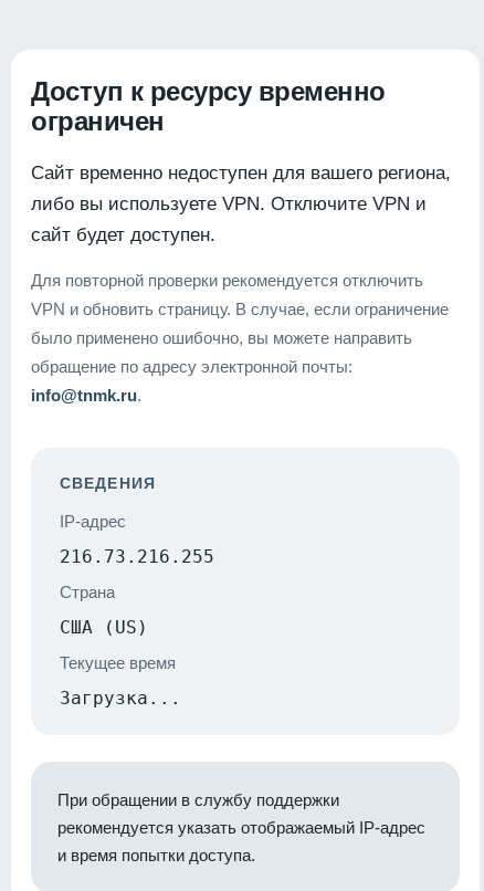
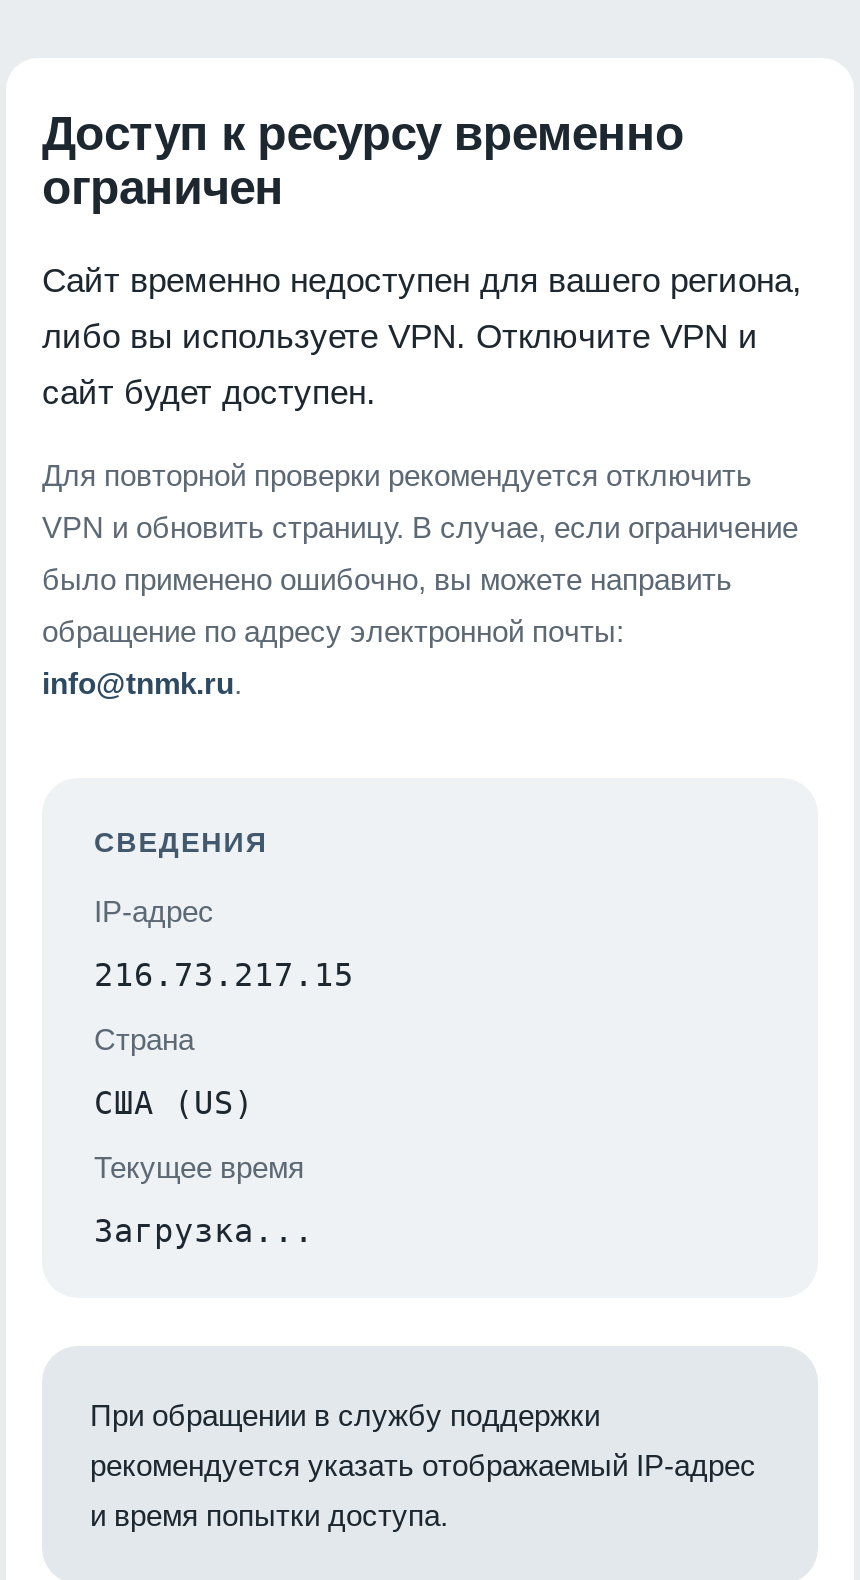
- 216.73.216.255
+ 216.73.217.15
